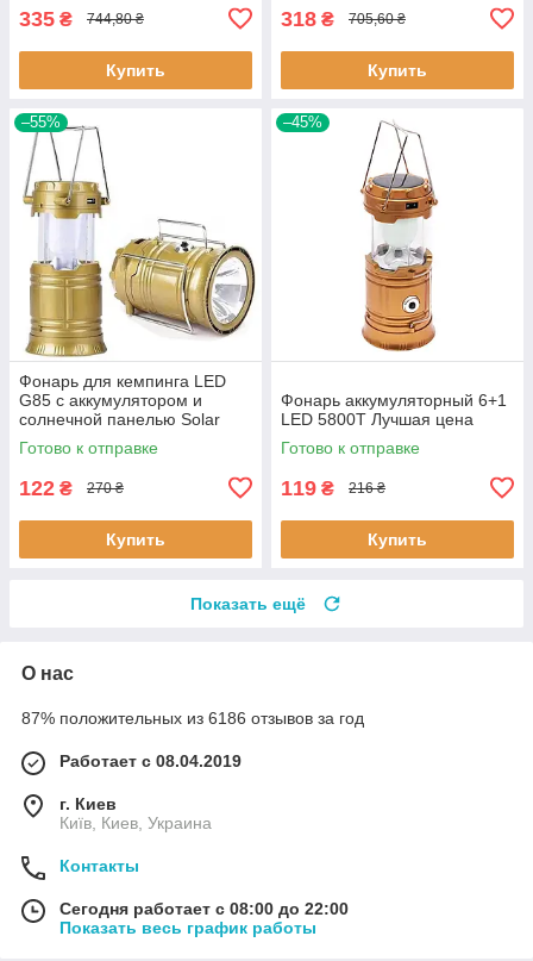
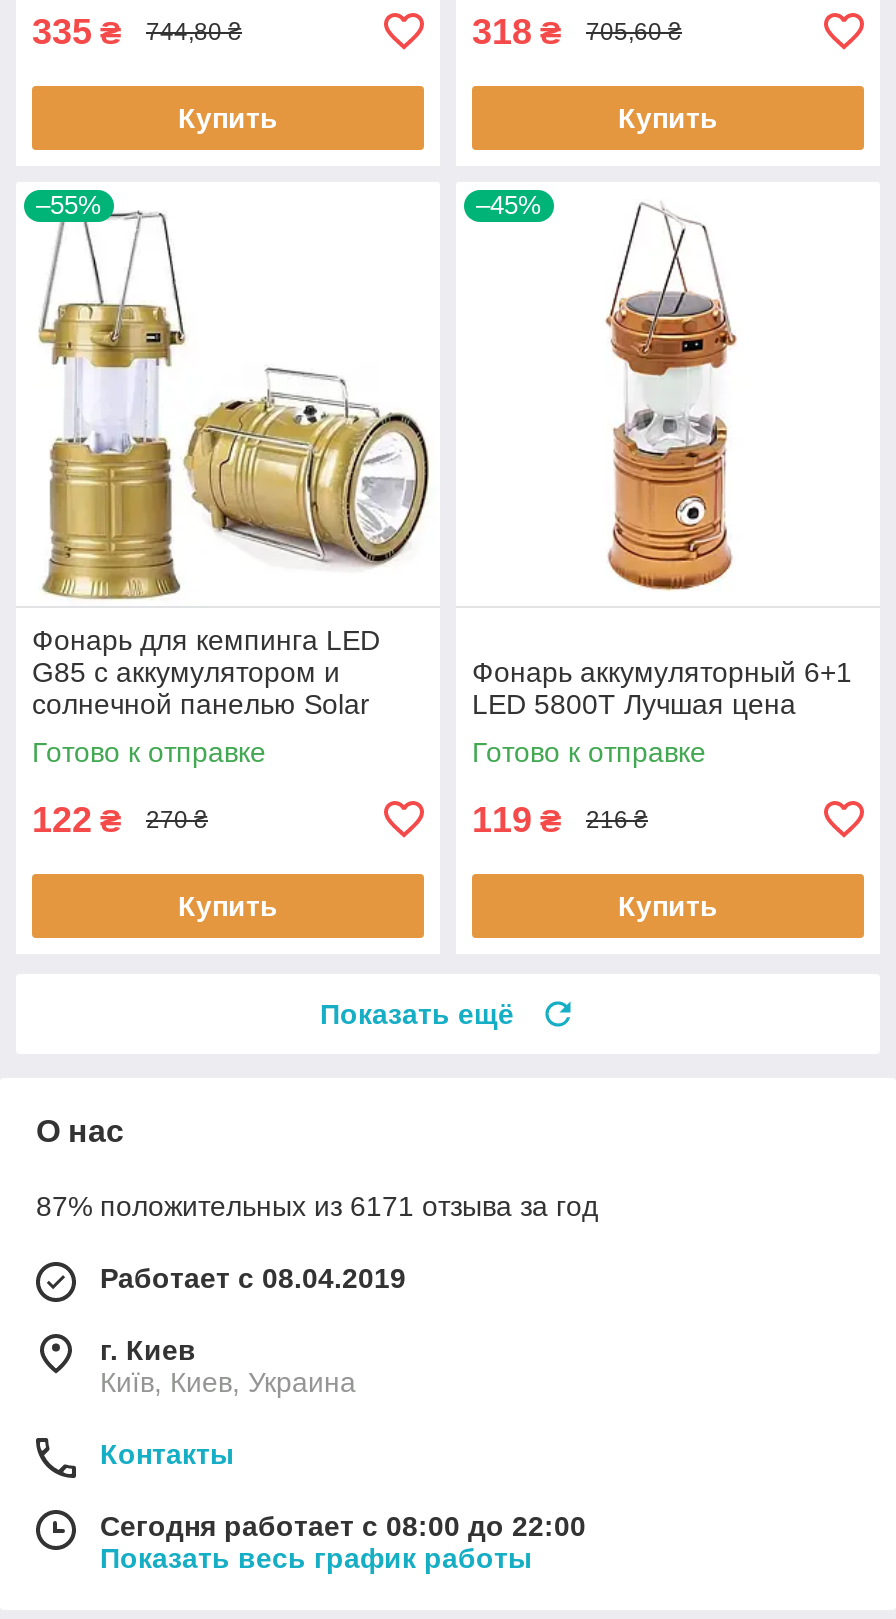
- 87% положительных из 6186 отзывов за год
+ 87% положительных из 6171 отзыва за год
